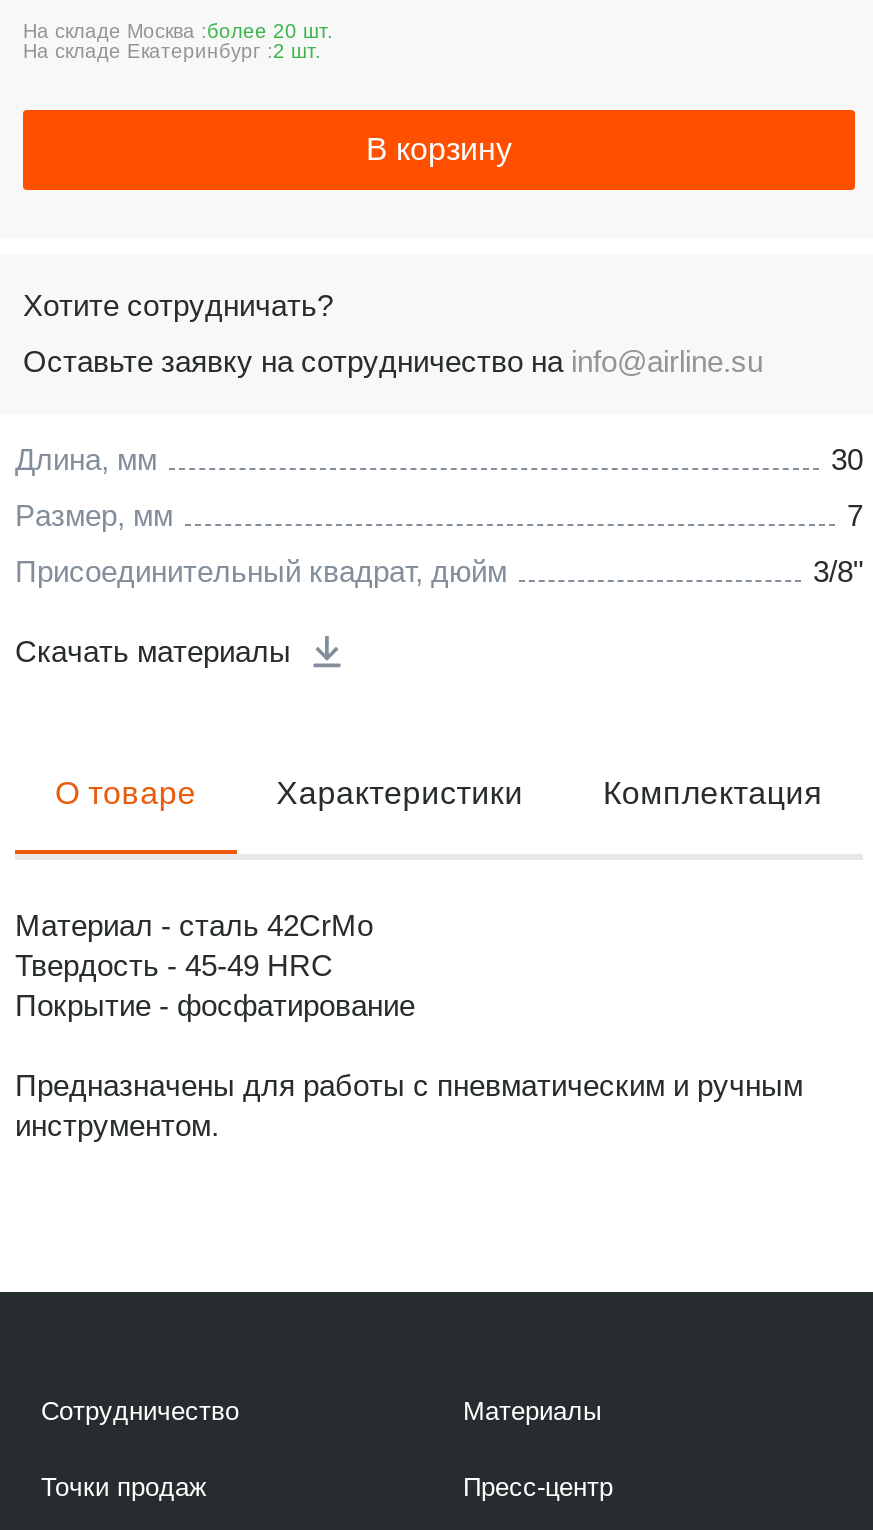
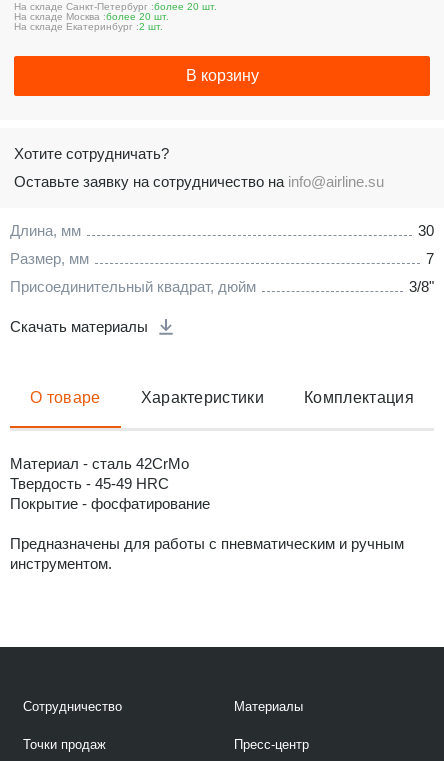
+ На складе Санкт-Петербург : более 20 шт.
